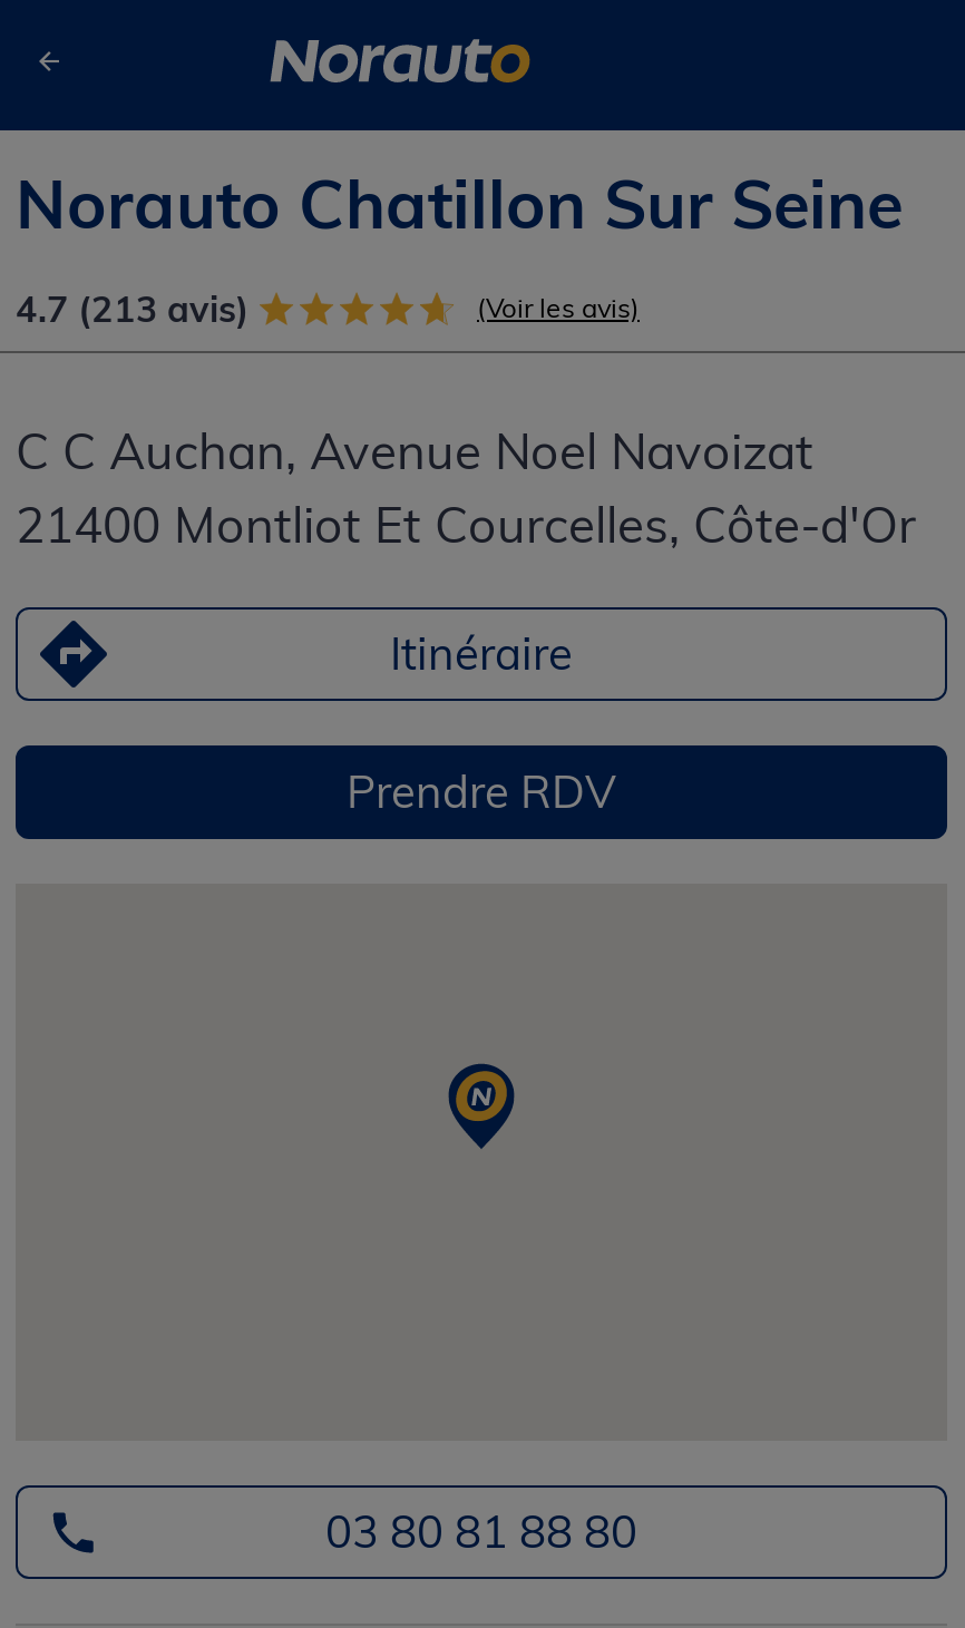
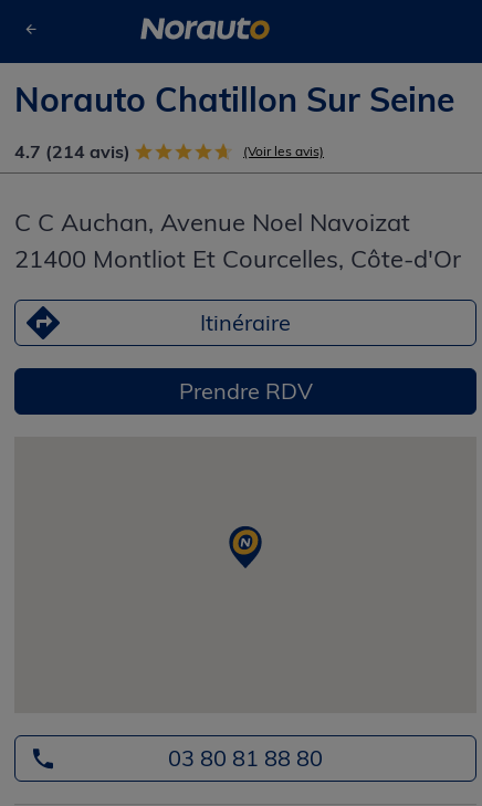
- 4.7 (213 avis)
+ 4.7 (214 avis)
